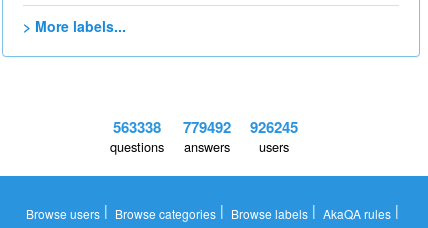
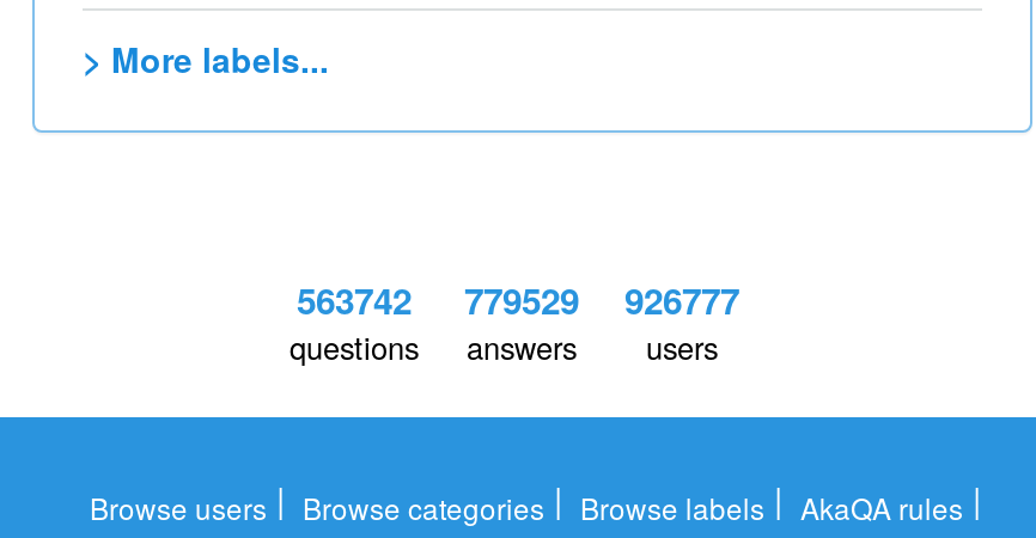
- 563338
+ 563742

- 779492
+ 779529

- 926245
+ 926777
